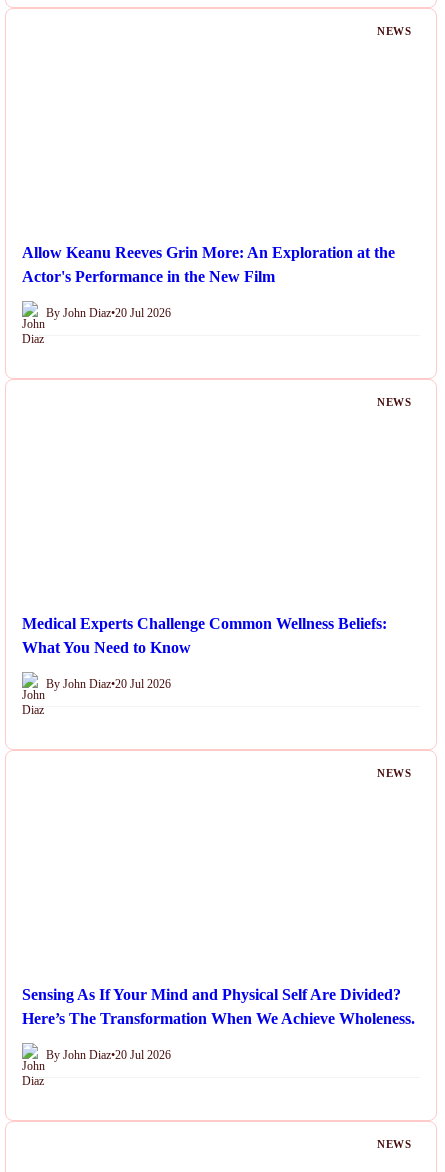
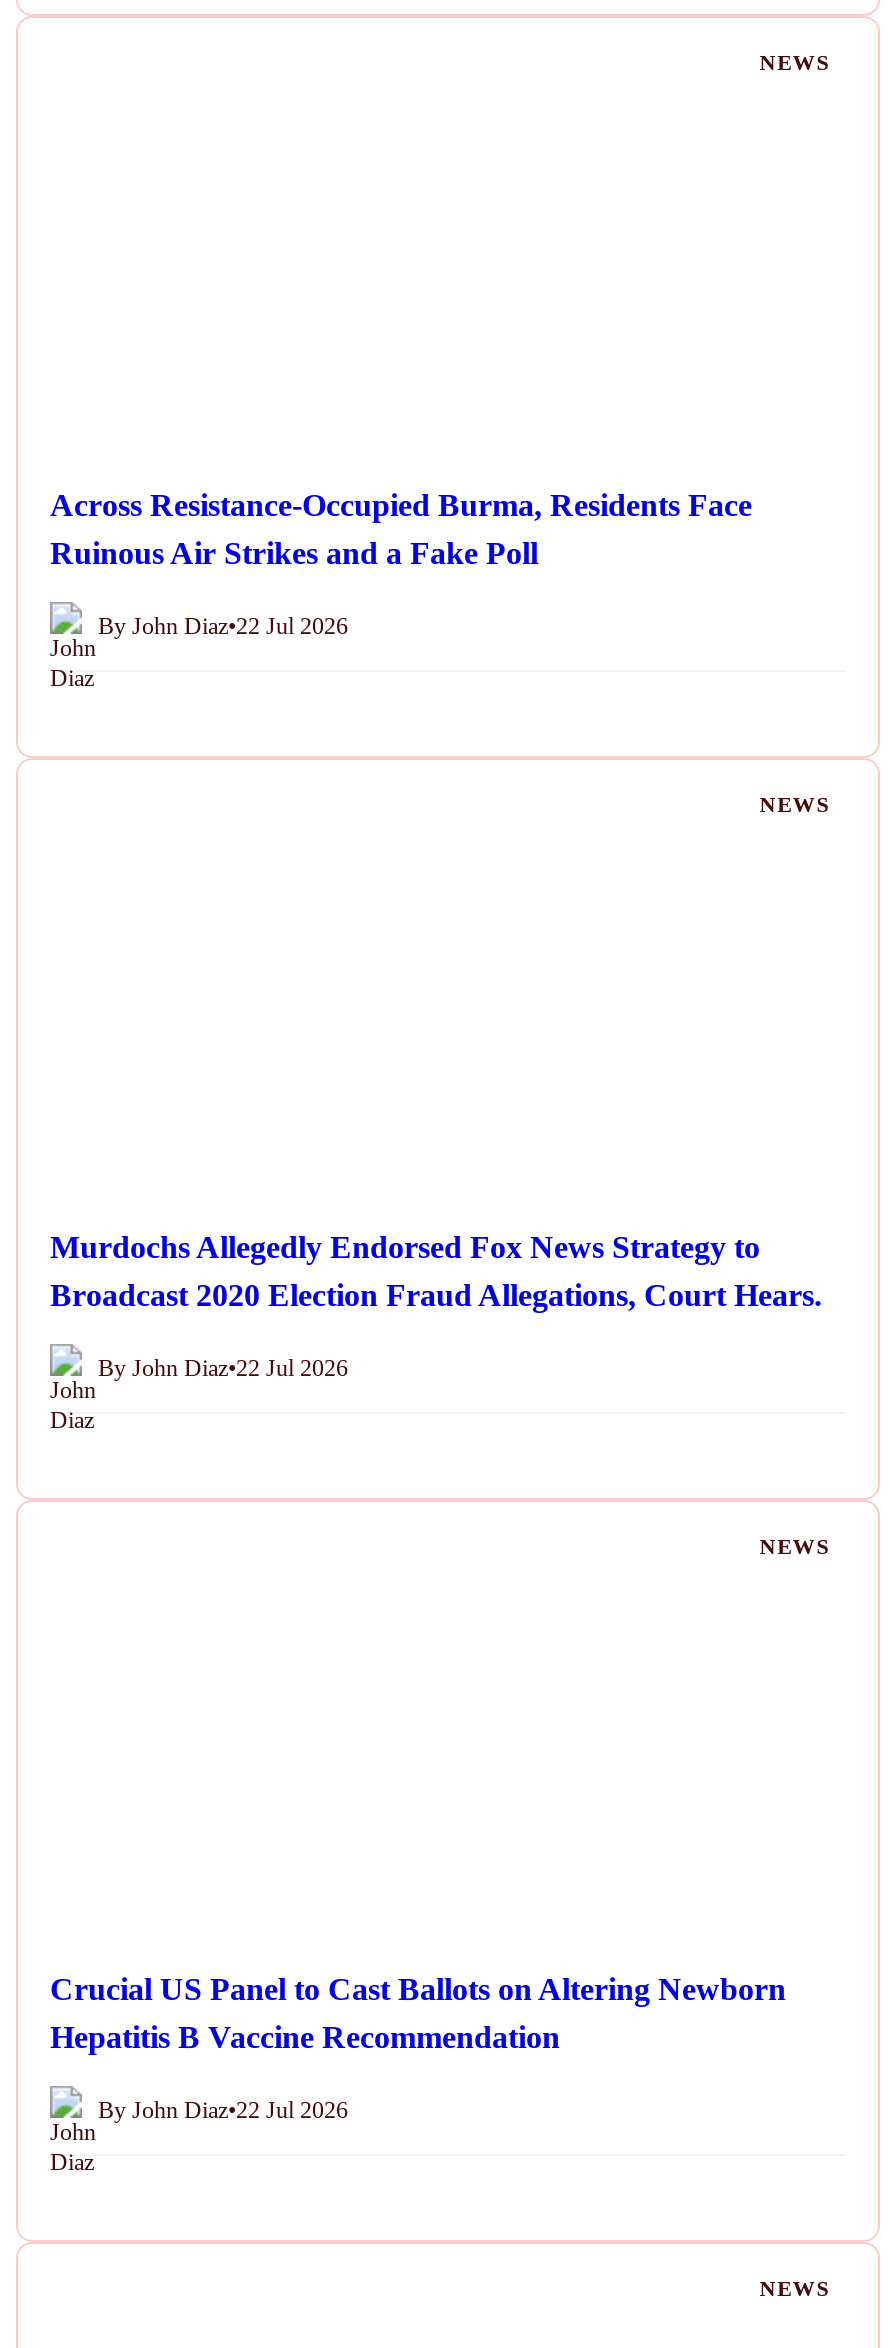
- Allow Keanu Reeves Grin More: An Exploration at the
- Actor's Performance in the New Film
+ Across Resistance-Occupied Burma, Residents Face
+ Ruinous Air Strikes and a Fake Poll

- By John Diaz•20 Jul 2026
+ By John Diaz•22 Jul 2026

- Medical Experts Challenge Common Wellness Beliefs:
- What You Need to Know
+ Murdochs Allegedly Endorsed Fox News Strategy to
+ Broadcast 2020 Election Fraud Allegations, Court Hears.

- By John Diaz•20 Jul 2026
+ By John Diaz•22 Jul 2026

- Sensing As If Your Mind and Physical Self Are Divided?
- Here’s The Transformation When We Achieve Wholeness.
+ Crucial US Panel to Cast Ballots on Altering Newborn
+ Hepatitis B Vaccine Recommendation

- By John Diaz•20 Jul 2026
+ By John Diaz•22 Jul 2026
